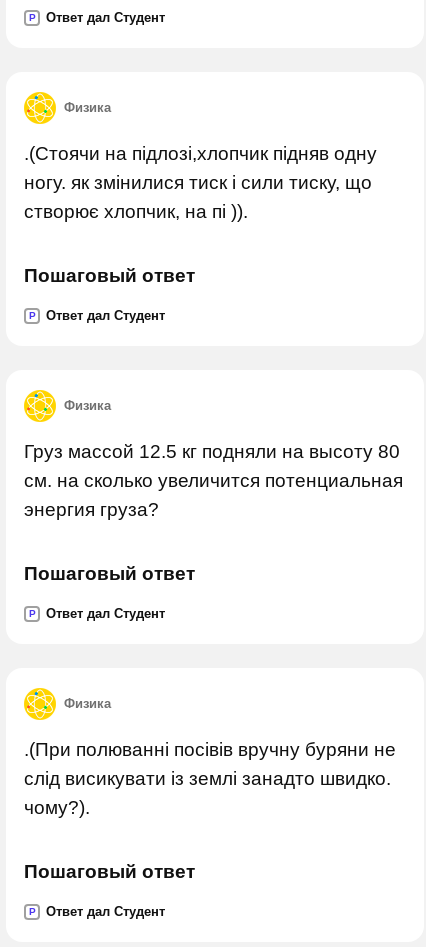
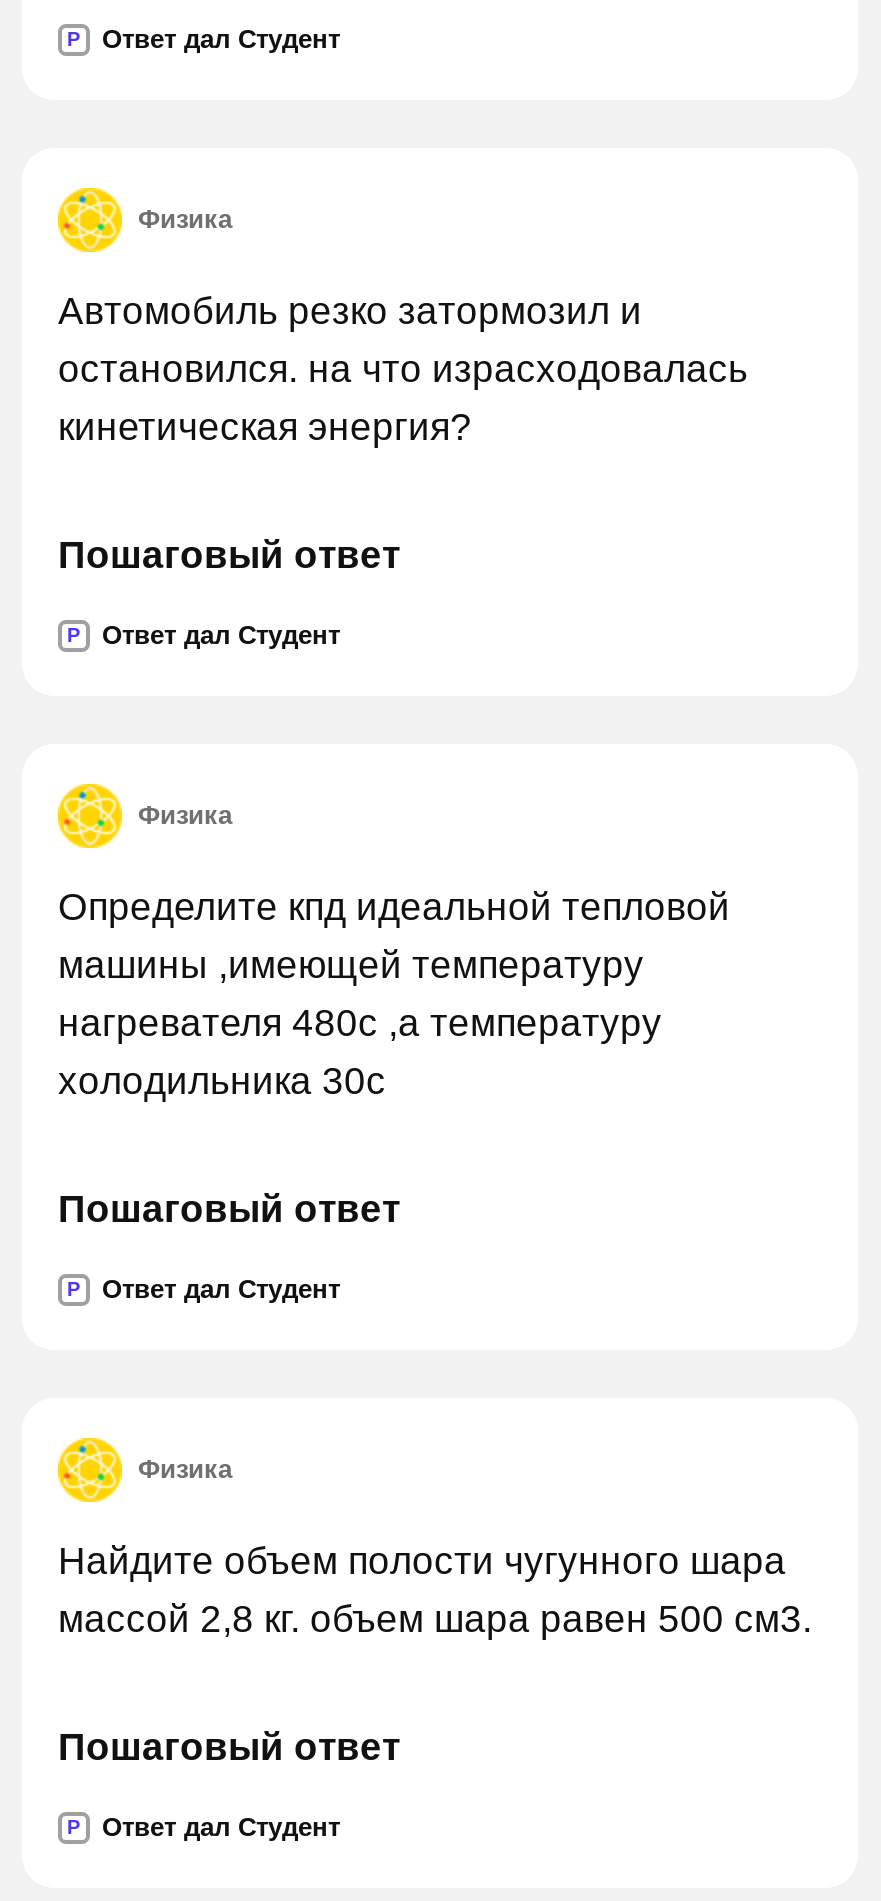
- .(Стоячи на підлозі,хлопчик підняв одну
- ногу. як змінилися тиск і сили тиску, що
- створює хлопчик, на пі )).
+ Автомобиль резко затормозил и
+ остановился. на что израсходовалась
+ кинетическая энергия?

- Груз массой 12.5 кг подняли на высоту 80
- см. на сколько увеличится потенциальная
- энергия груза?
+ Определите кпд идеальной тепловой
+ машины ,имеющей температуру
+ нагревателя 480с ,а температуру
+ холодильника 30с

moved down: [image] | Пошаговый ответ | P | Ответ дал Студент | Физика

- .(При полюванні посівів вручну буряни не
- слід висикувати із землі занадто швидко.
- чому?).
+ Найдите объем полости чугунного шара
+ массой 2,8 кг. объем шара равен 500 см3.
